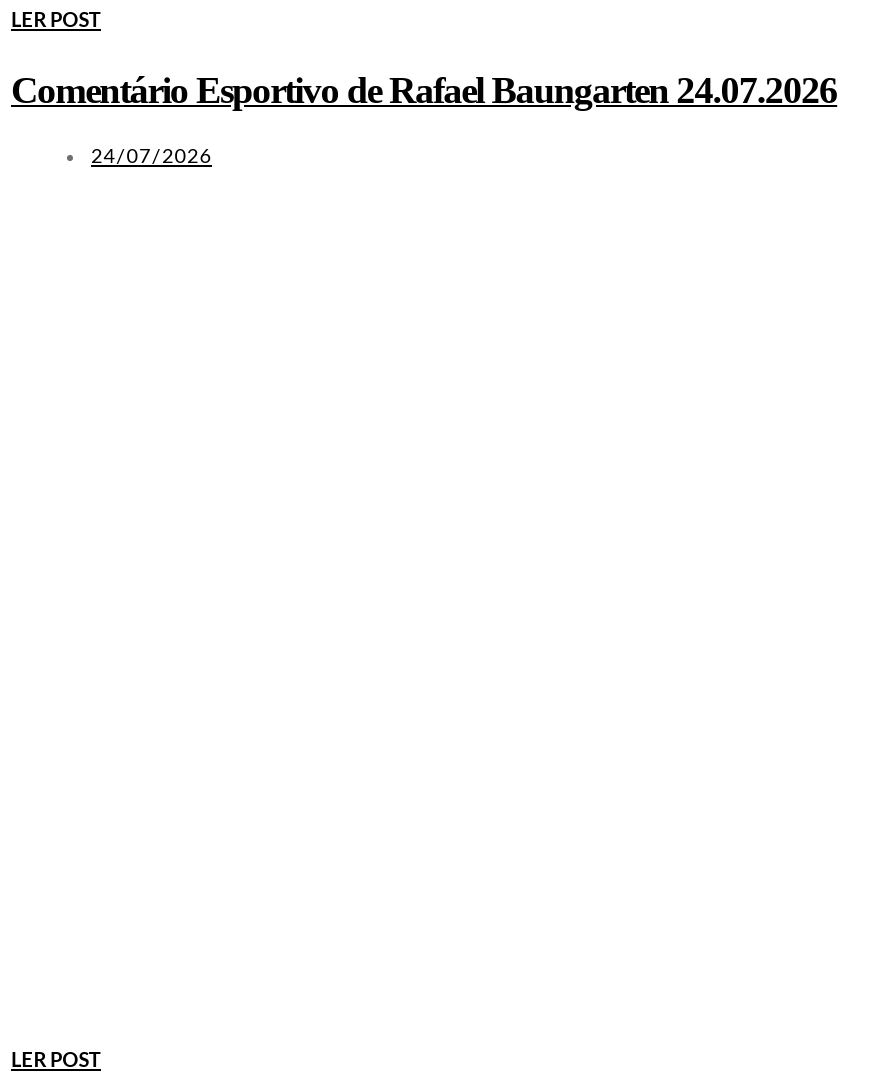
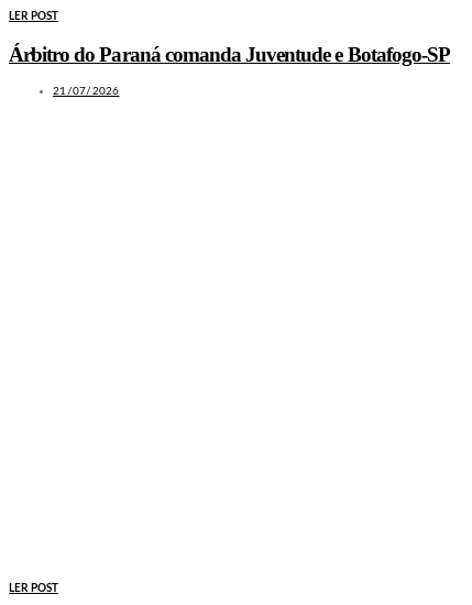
- Comentário Esportivo de Rafael Baungarten 24.07.2026
+ Árbitro do Paraná comanda Juventude e Botafogo-SP

- 24/07/2026
+ 21/07/2026
